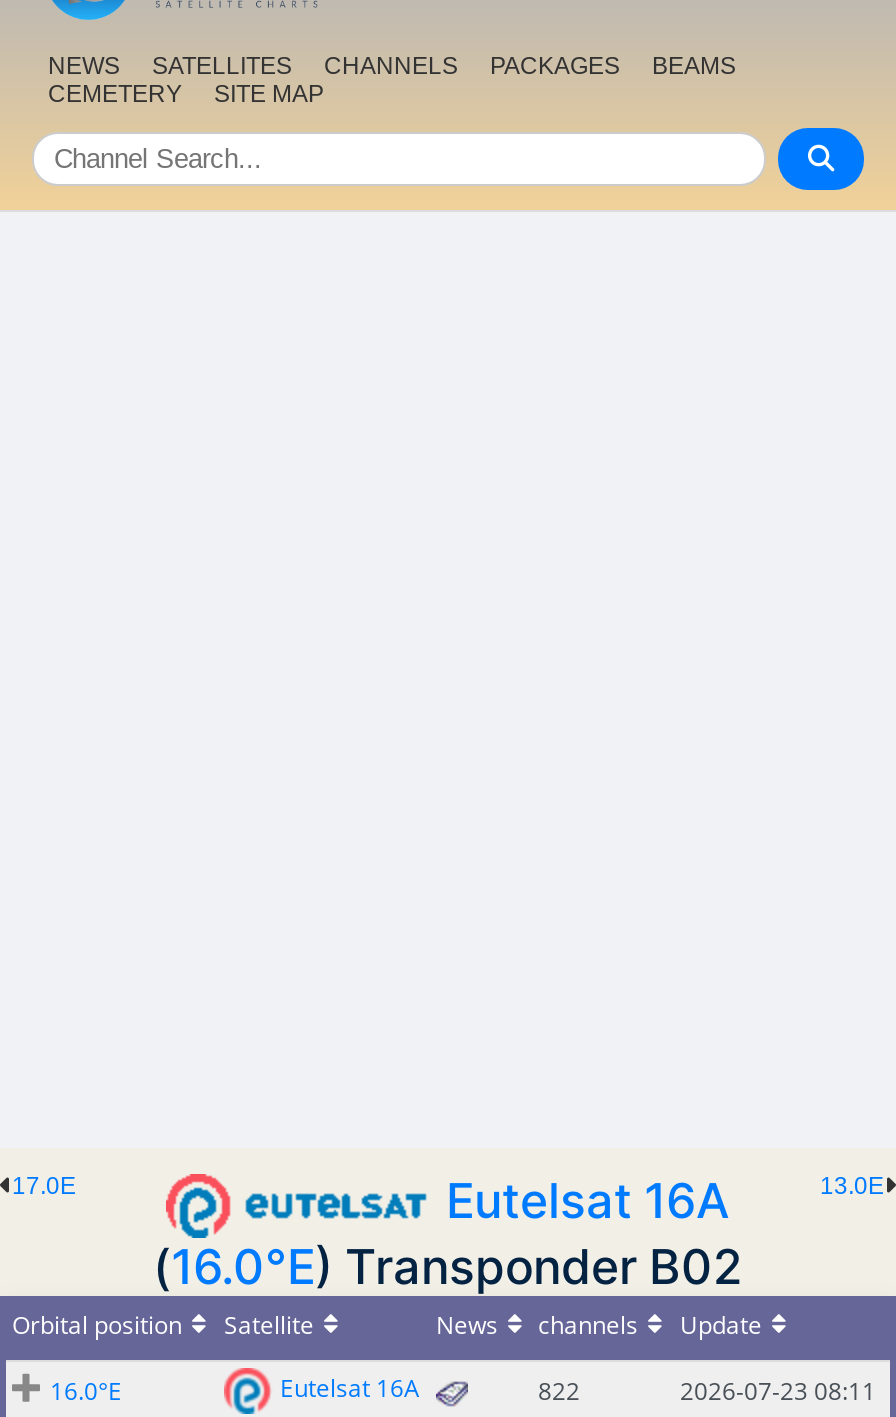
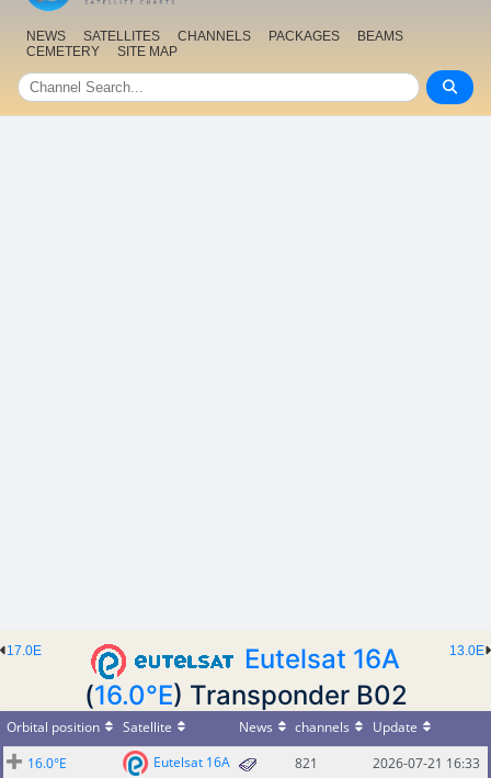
- 822
+ 821

- 2026-07-23 08:11
+ 2026-07-21 16:33
